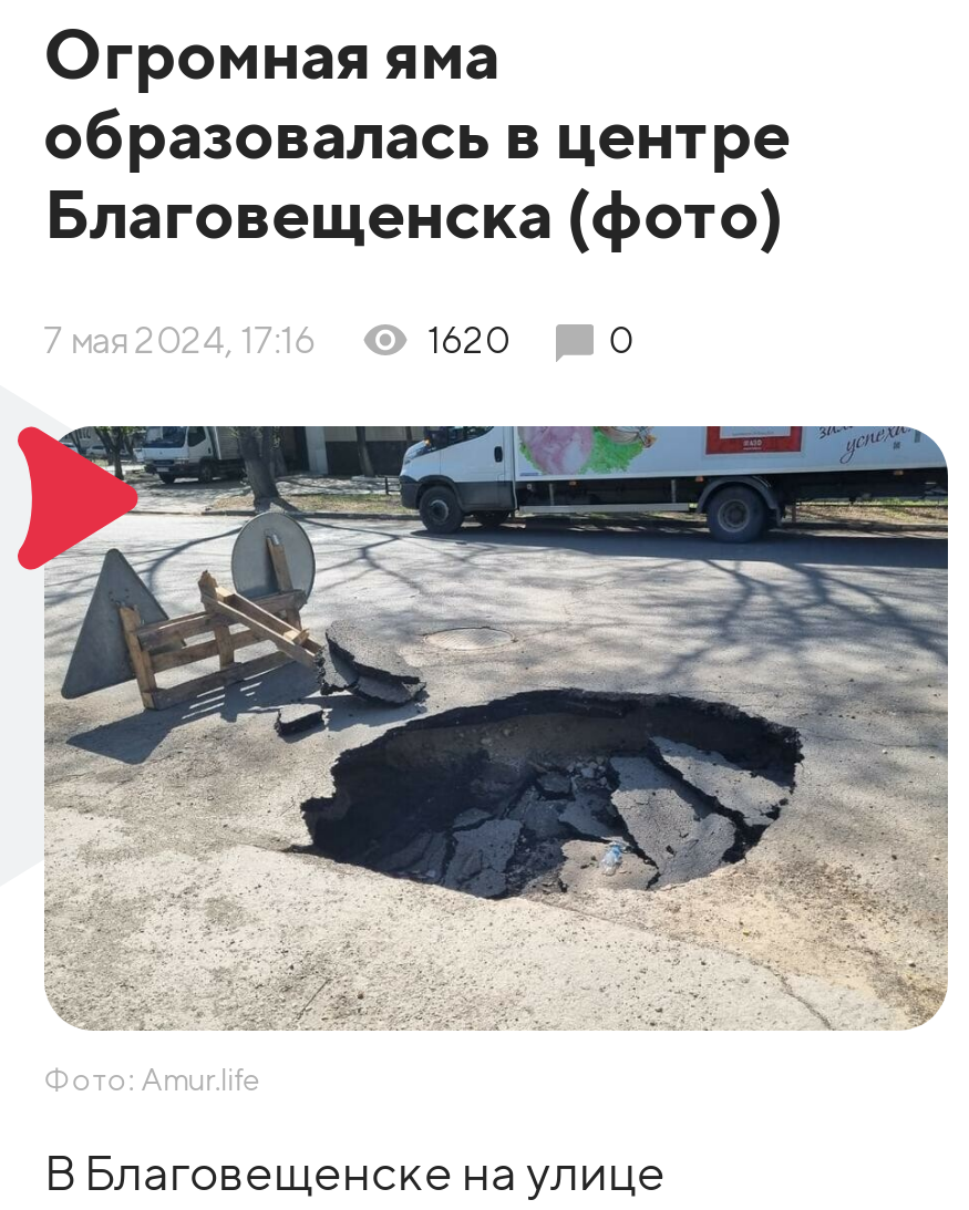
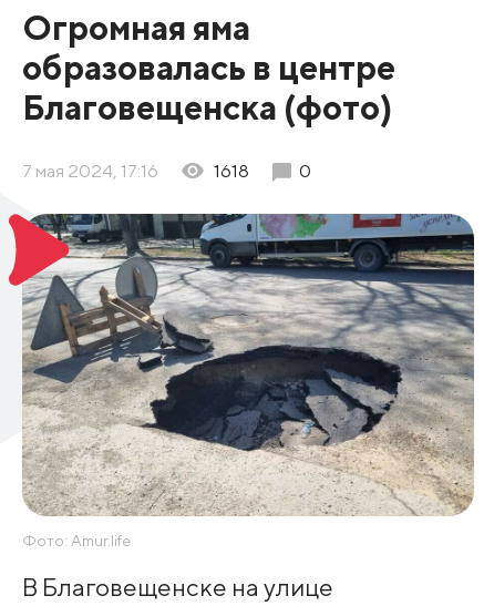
- 1620
+ 1618
